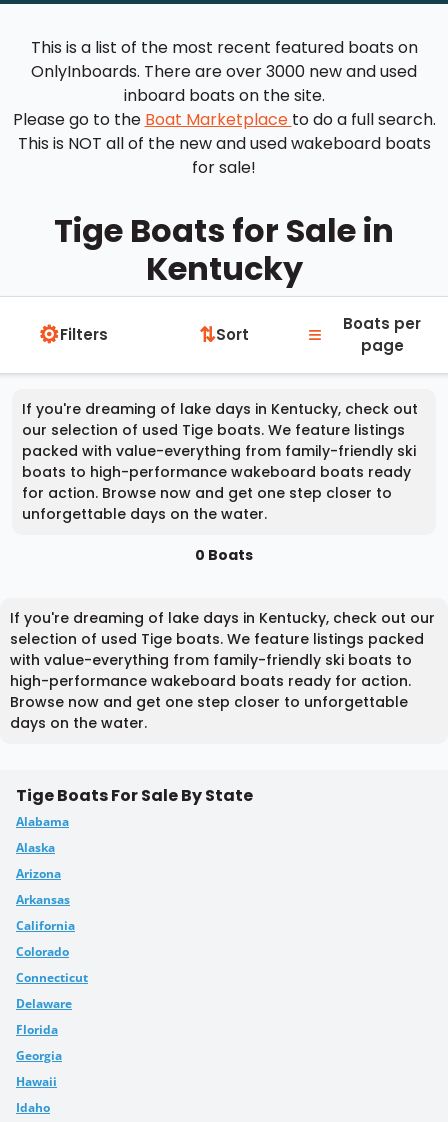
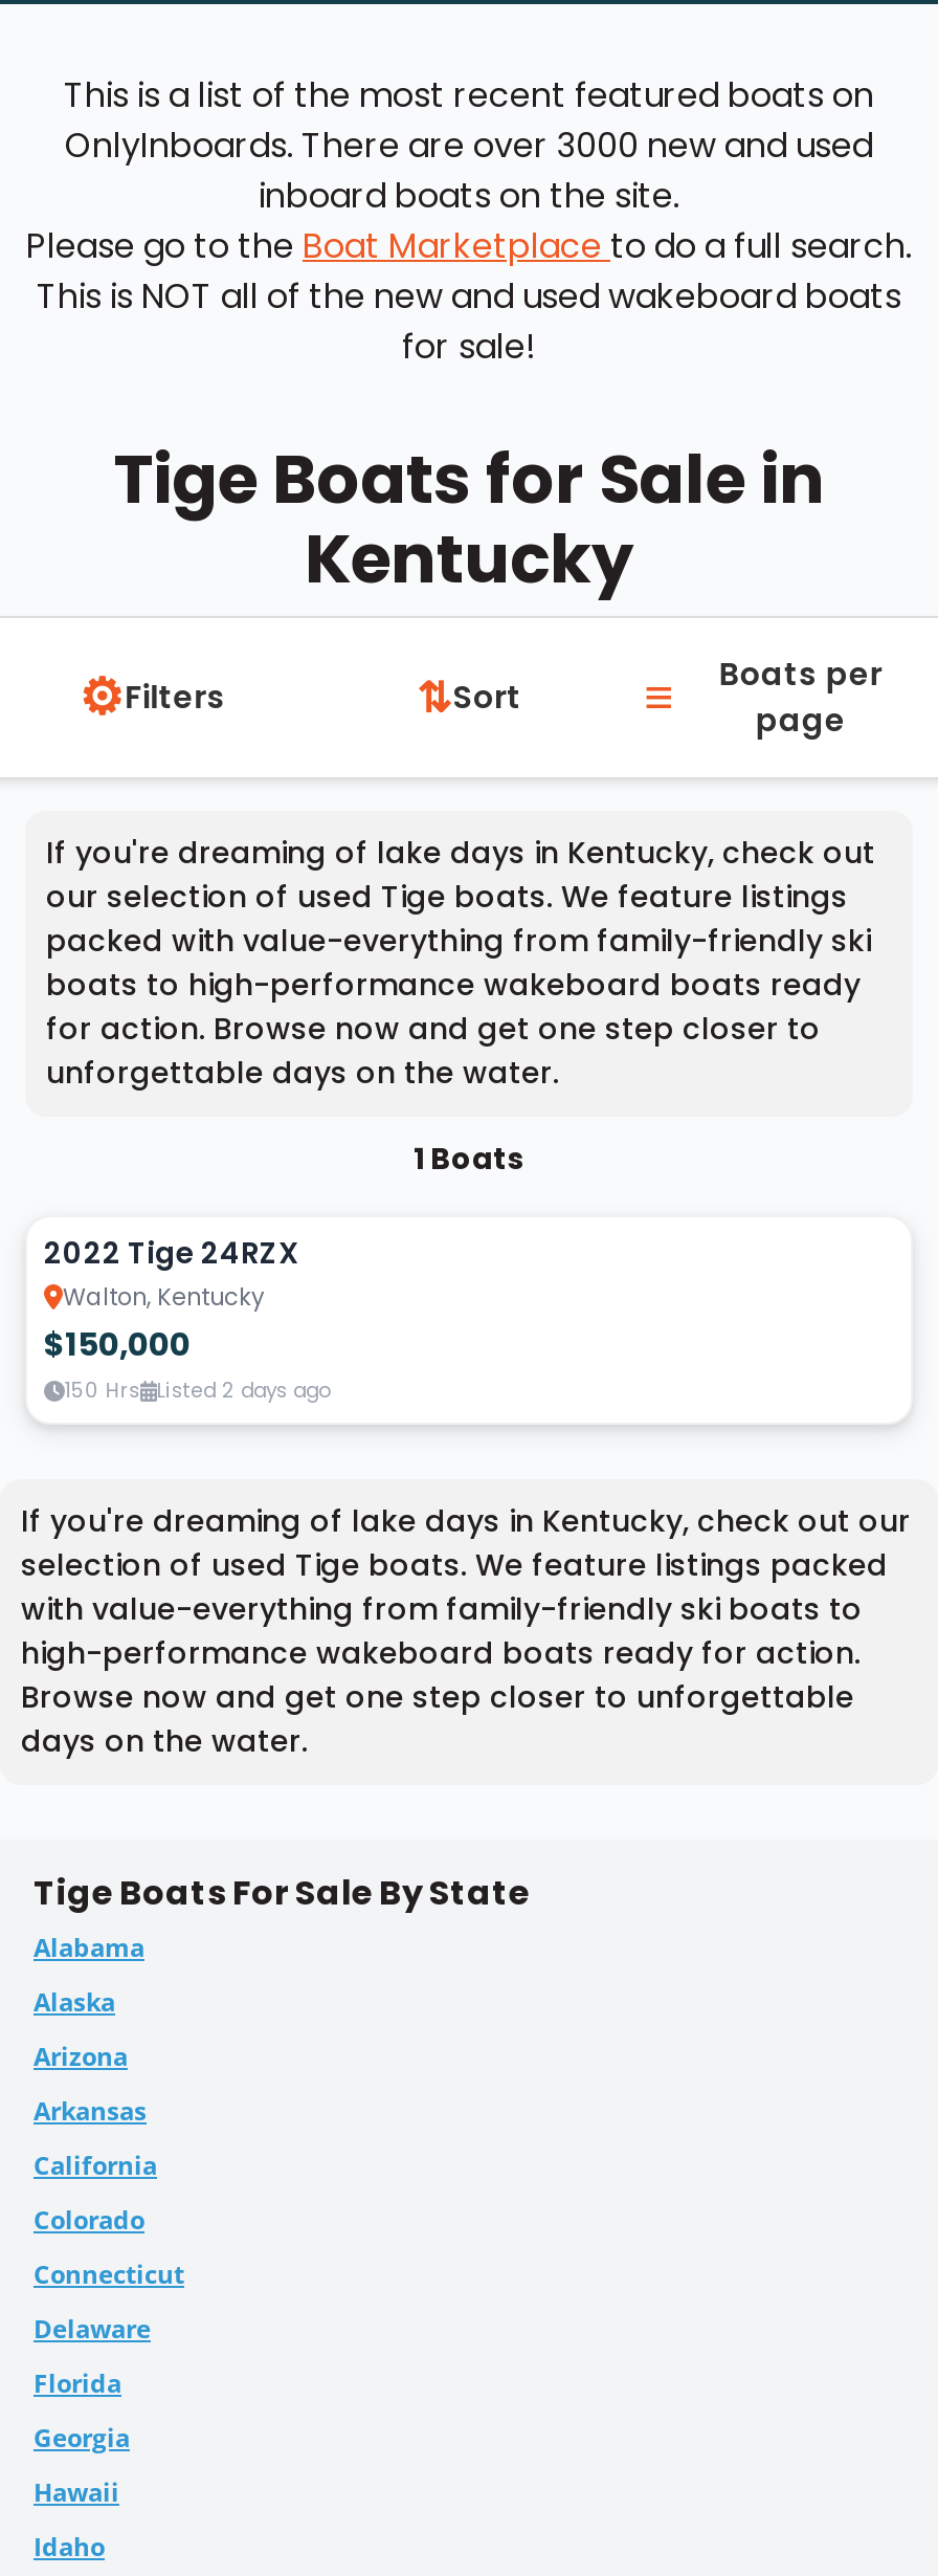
- 0 Boats
+ 1 Boats
+ 2022 Tige 24RZX
+ Walton, Kentucky
+ $150,000
+ 150 Hrs
+ Listed 2 days ago
